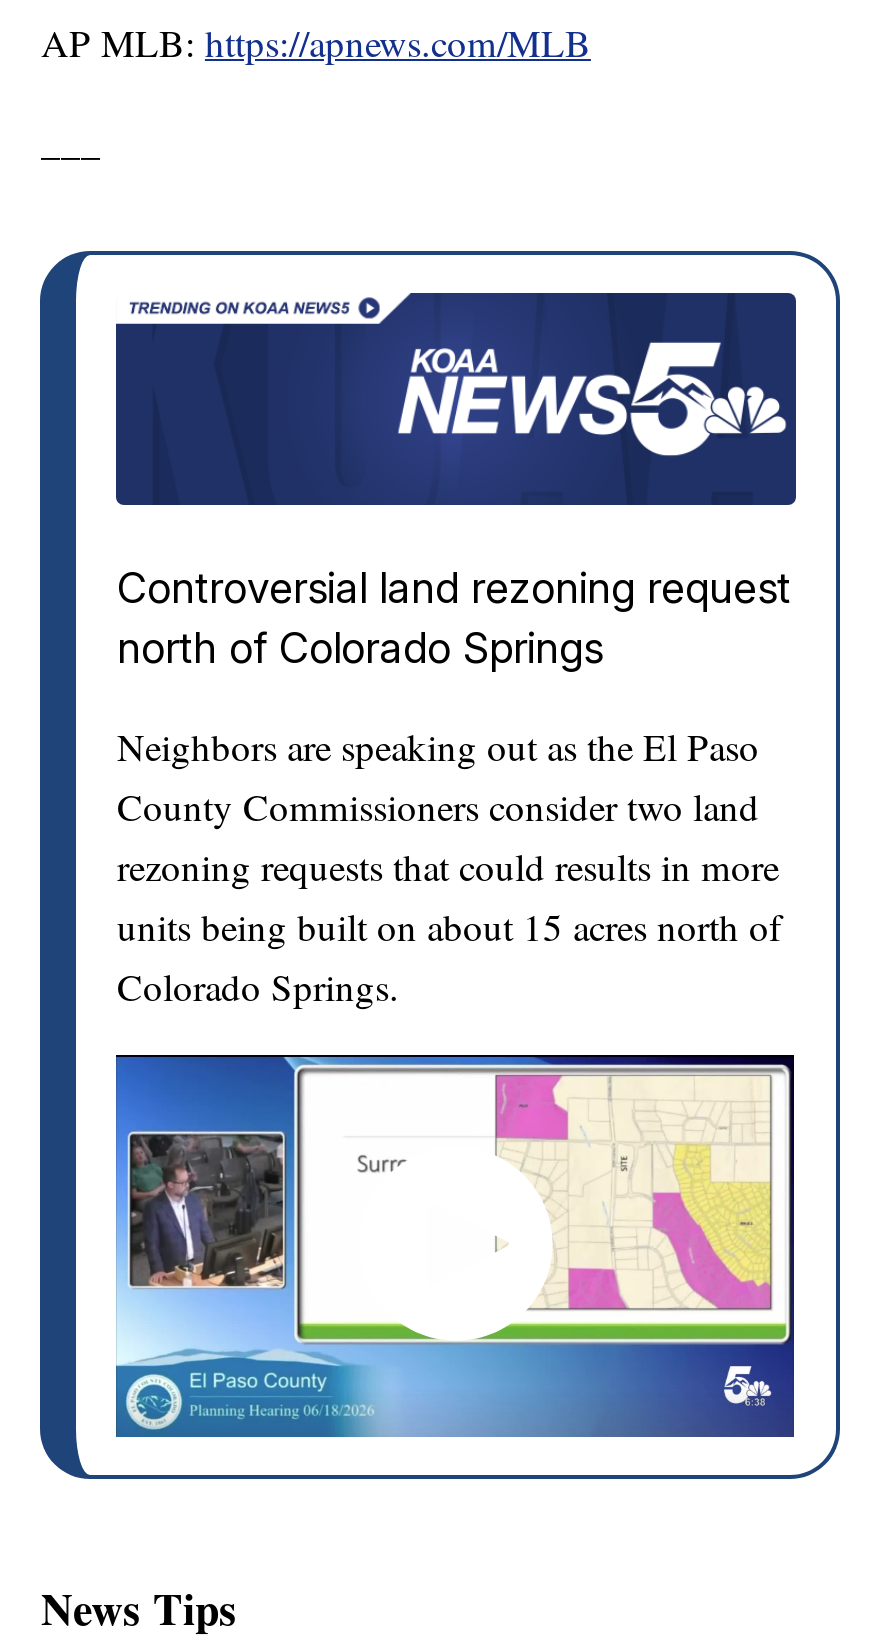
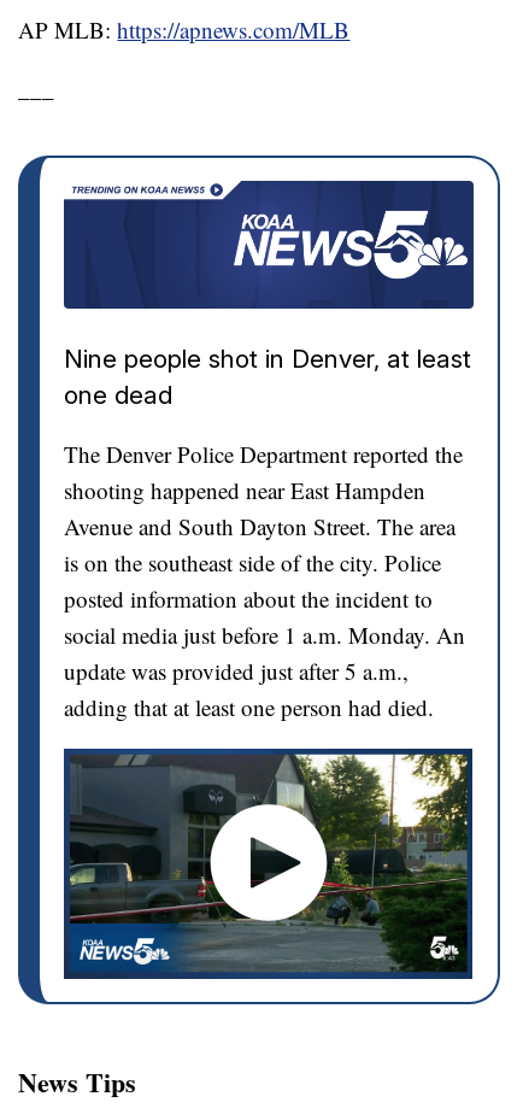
- Controversial land rezoning request
- north of Colorado Springs
+ Nine people shot in Denver, at least
+ one dead

- Neighbors are speaking out as the El Paso
- County Commissioners consider two land
- rezoning requests that could results in more
- units being built on about 15 acres north of
- Colorado Springs.
+ The Denver Police Department reported the
+ shooting happened near East Hampden
+ Avenue and South Dayton Street. The area
+ is on the southeast side of the city. Police
+ posted information about the incident to
+ social media just before 1 a.m. Monday. An
+ update was provided just after 5 a.m.,
+ adding that at least one person had died.

- [image]
+ [image]
